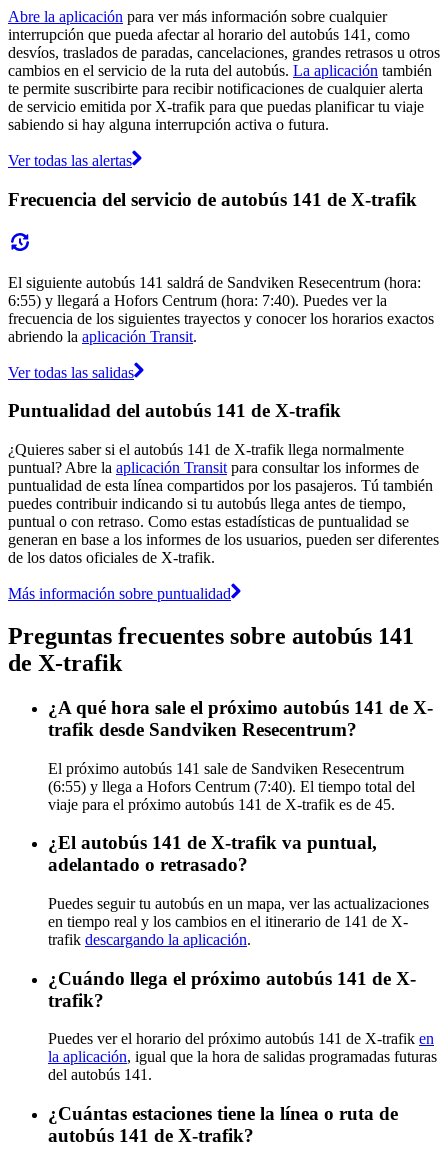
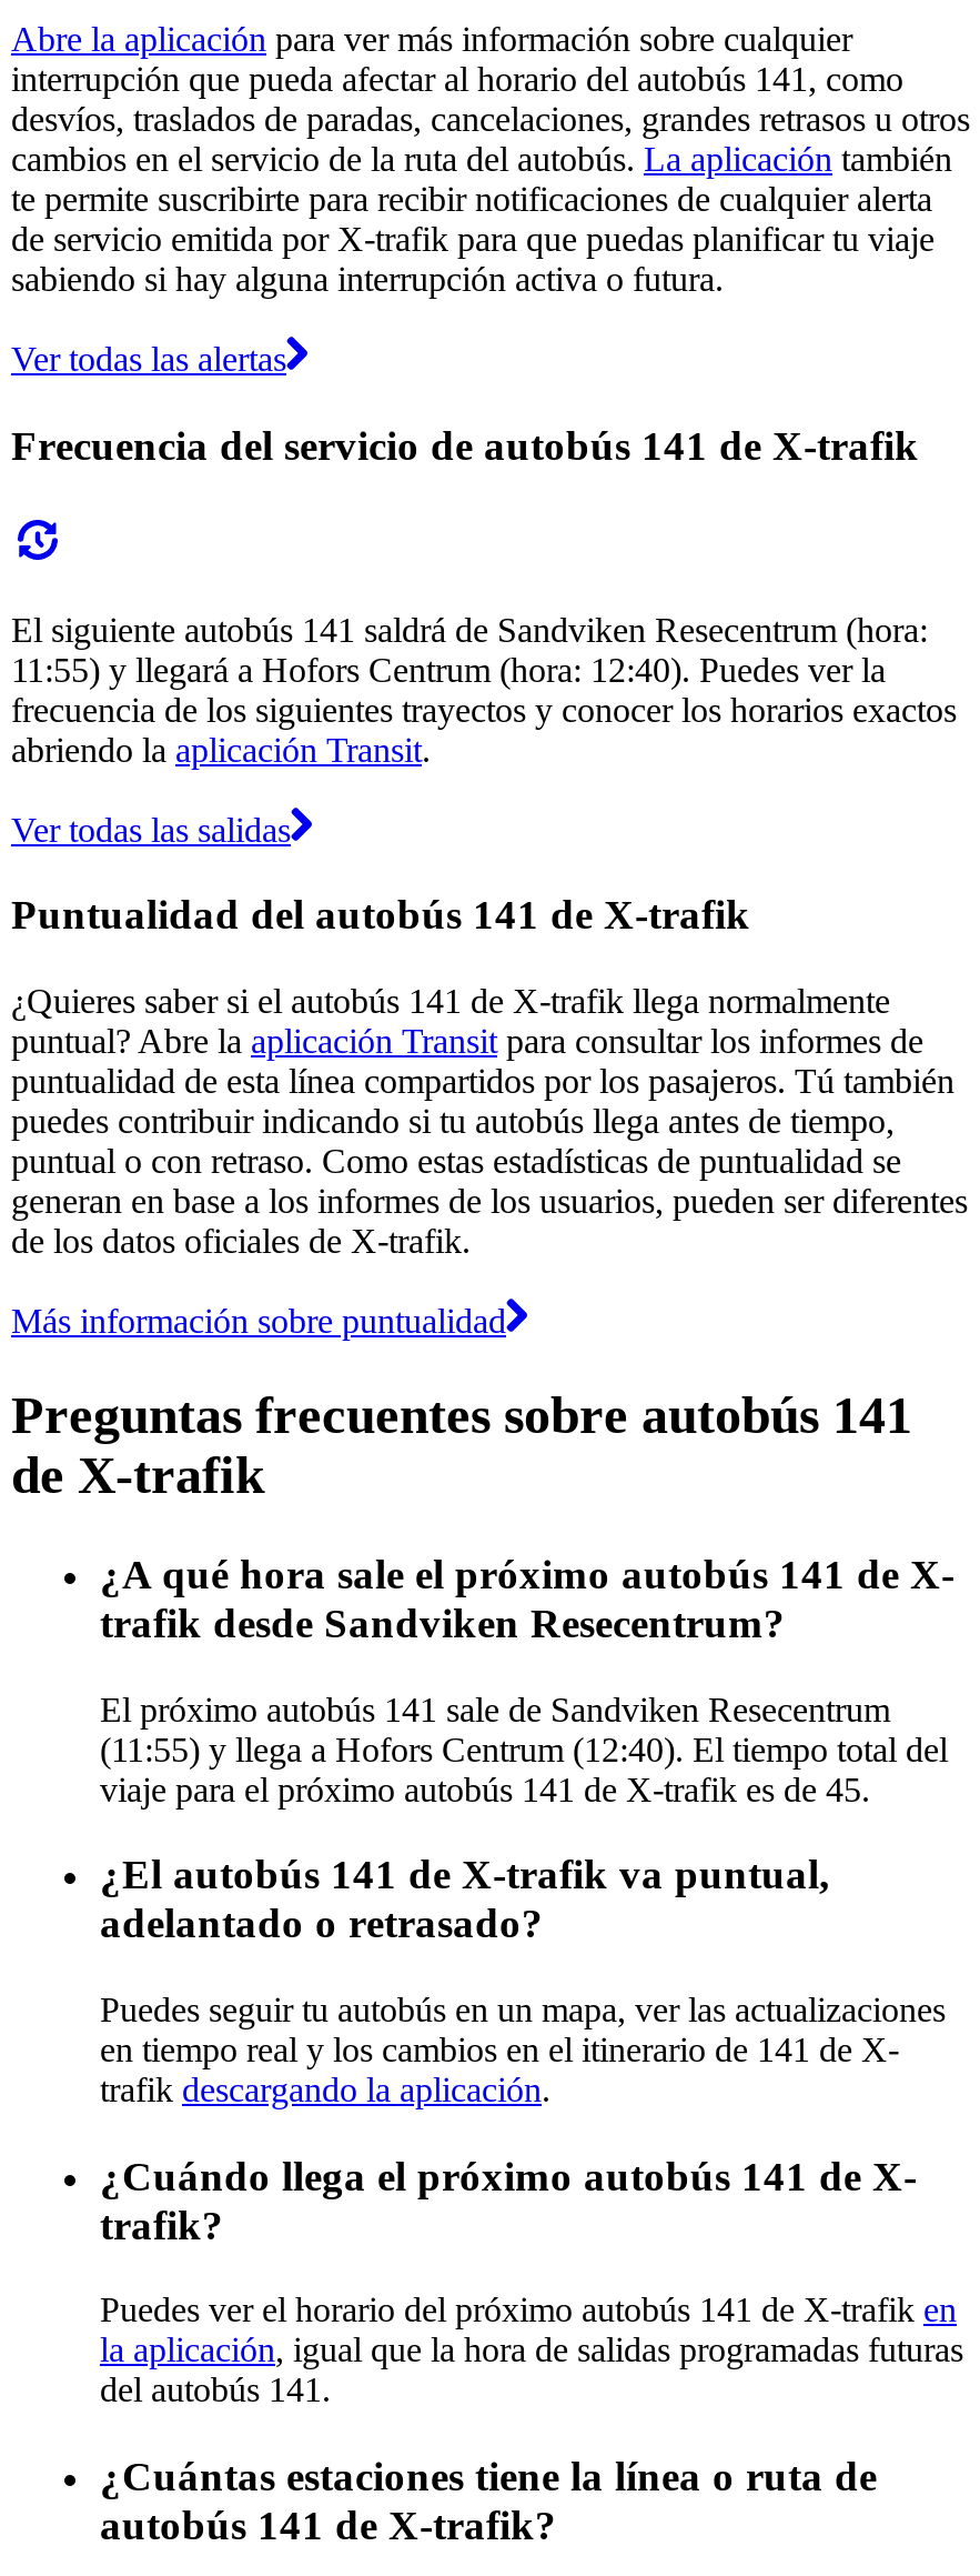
- 6:55) y llegará a Hofors Centrum (hora: 7:40). Puedes ver la
+ 11:55) y llegará a Hofors Centrum (hora: 12:40). Puedes ver la

- (6:55) y llega a Hofors Centrum (7:40). El tiempo total del
+ (11:55) y llega a Hofors Centrum (12:40). El tiempo total del
